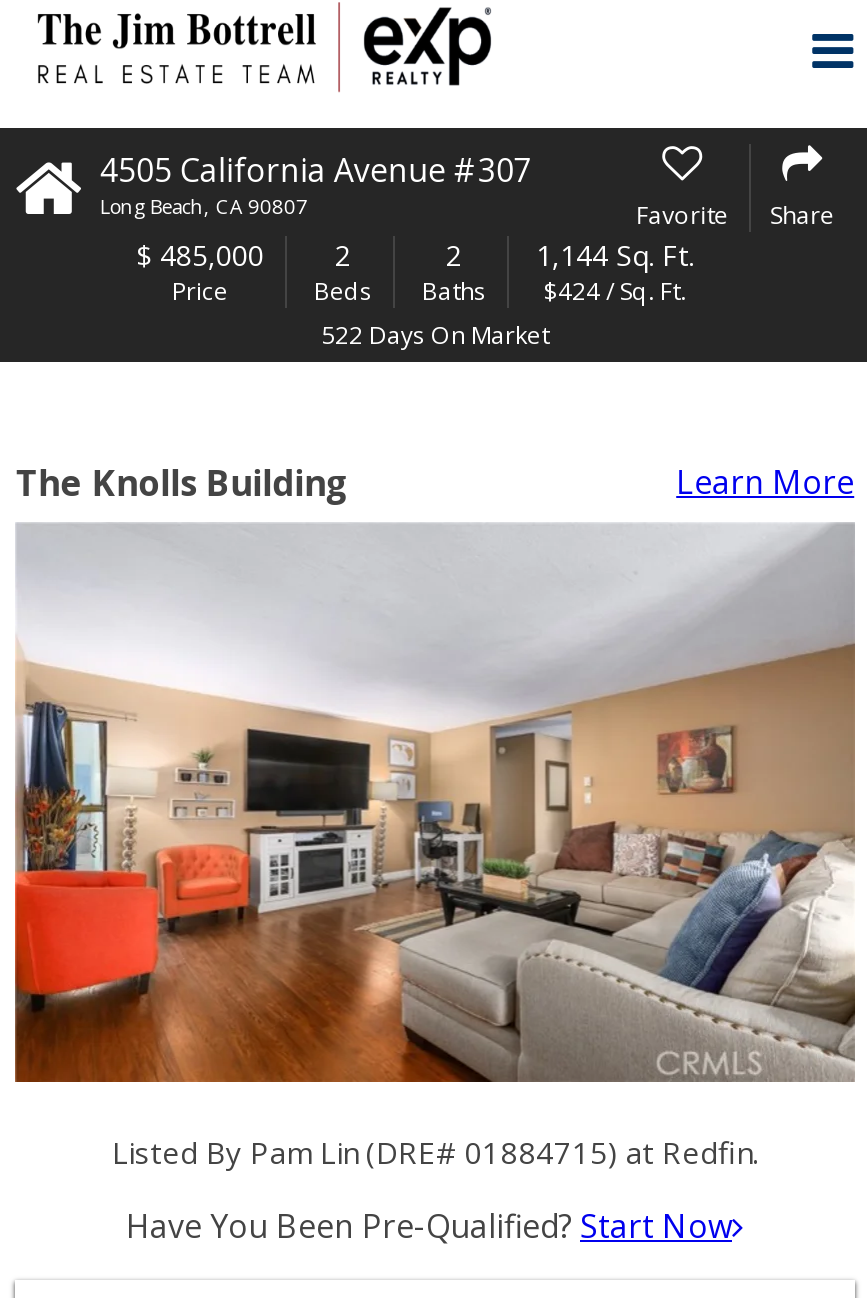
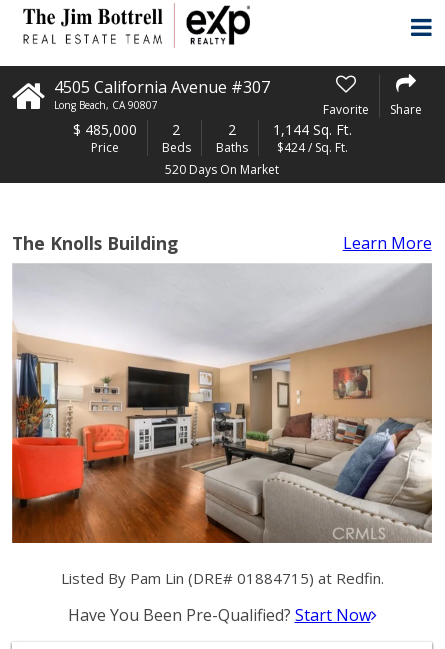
- 522 Days On Market
+ 520 Days On Market
